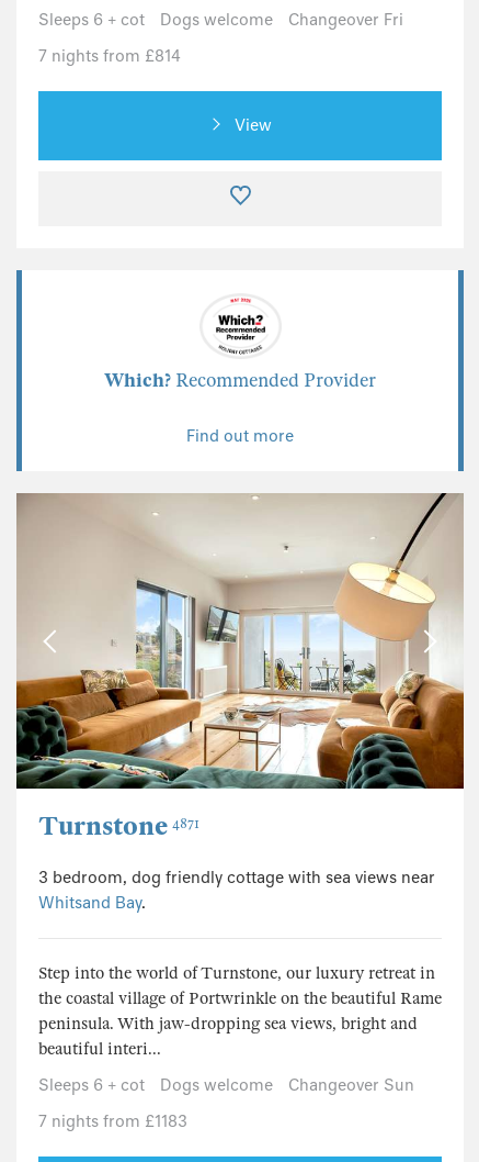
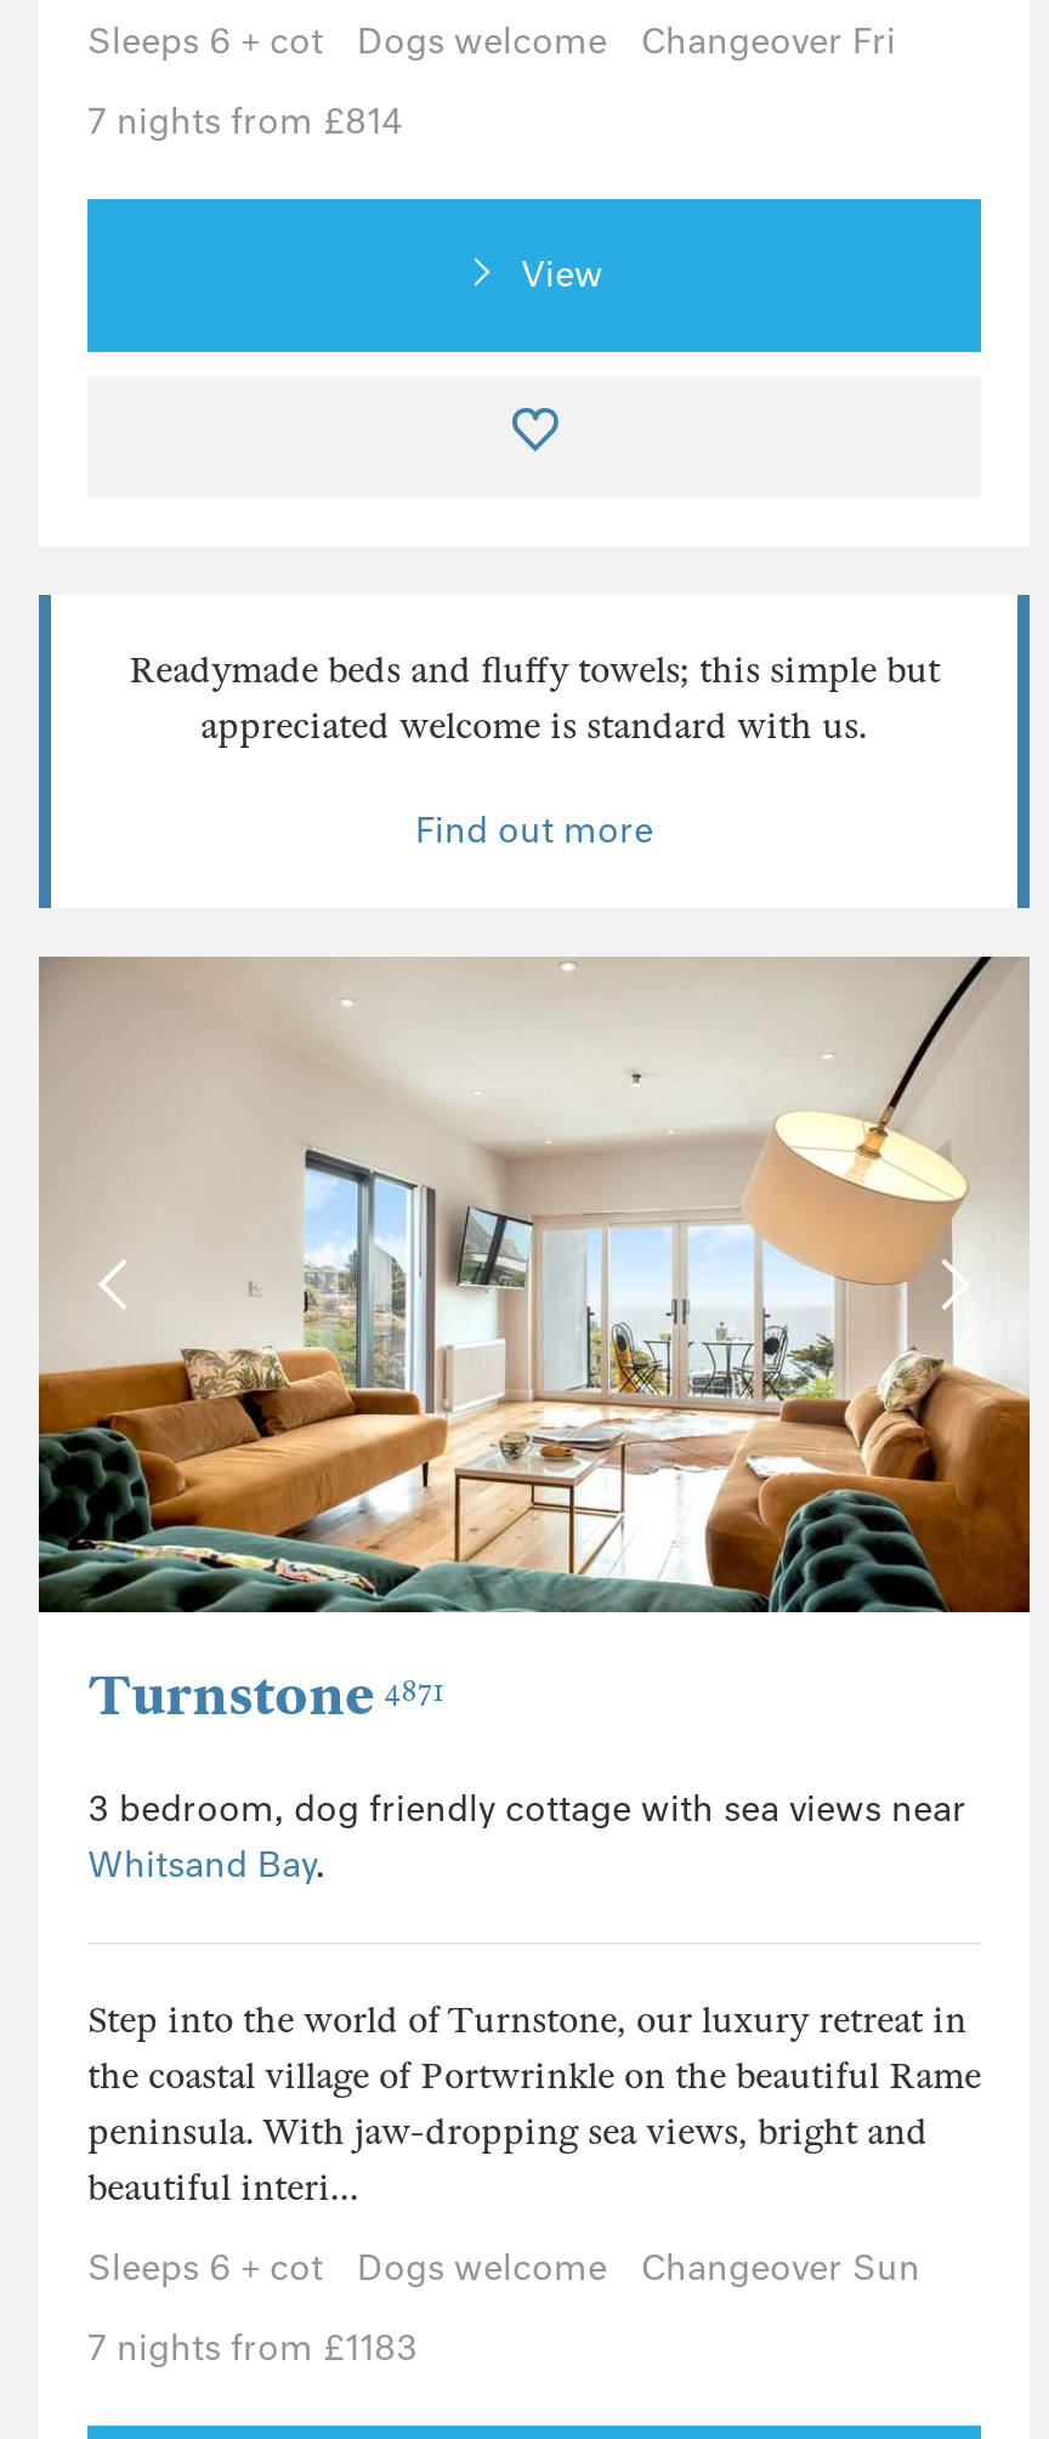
- Which? Recommended Provider
+ Readymade beds and fluffy towels; this simple but
+ appreciated welcome is standard with us.
